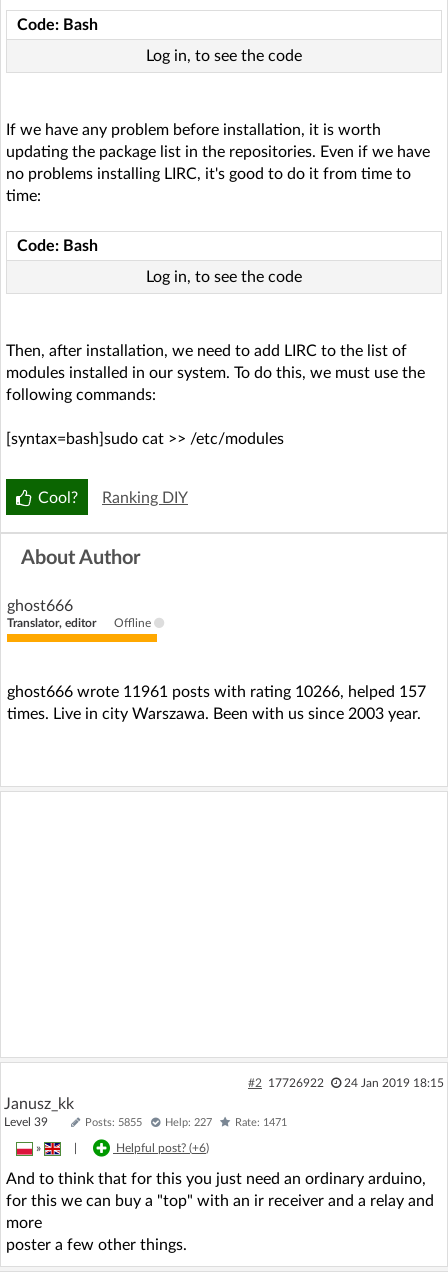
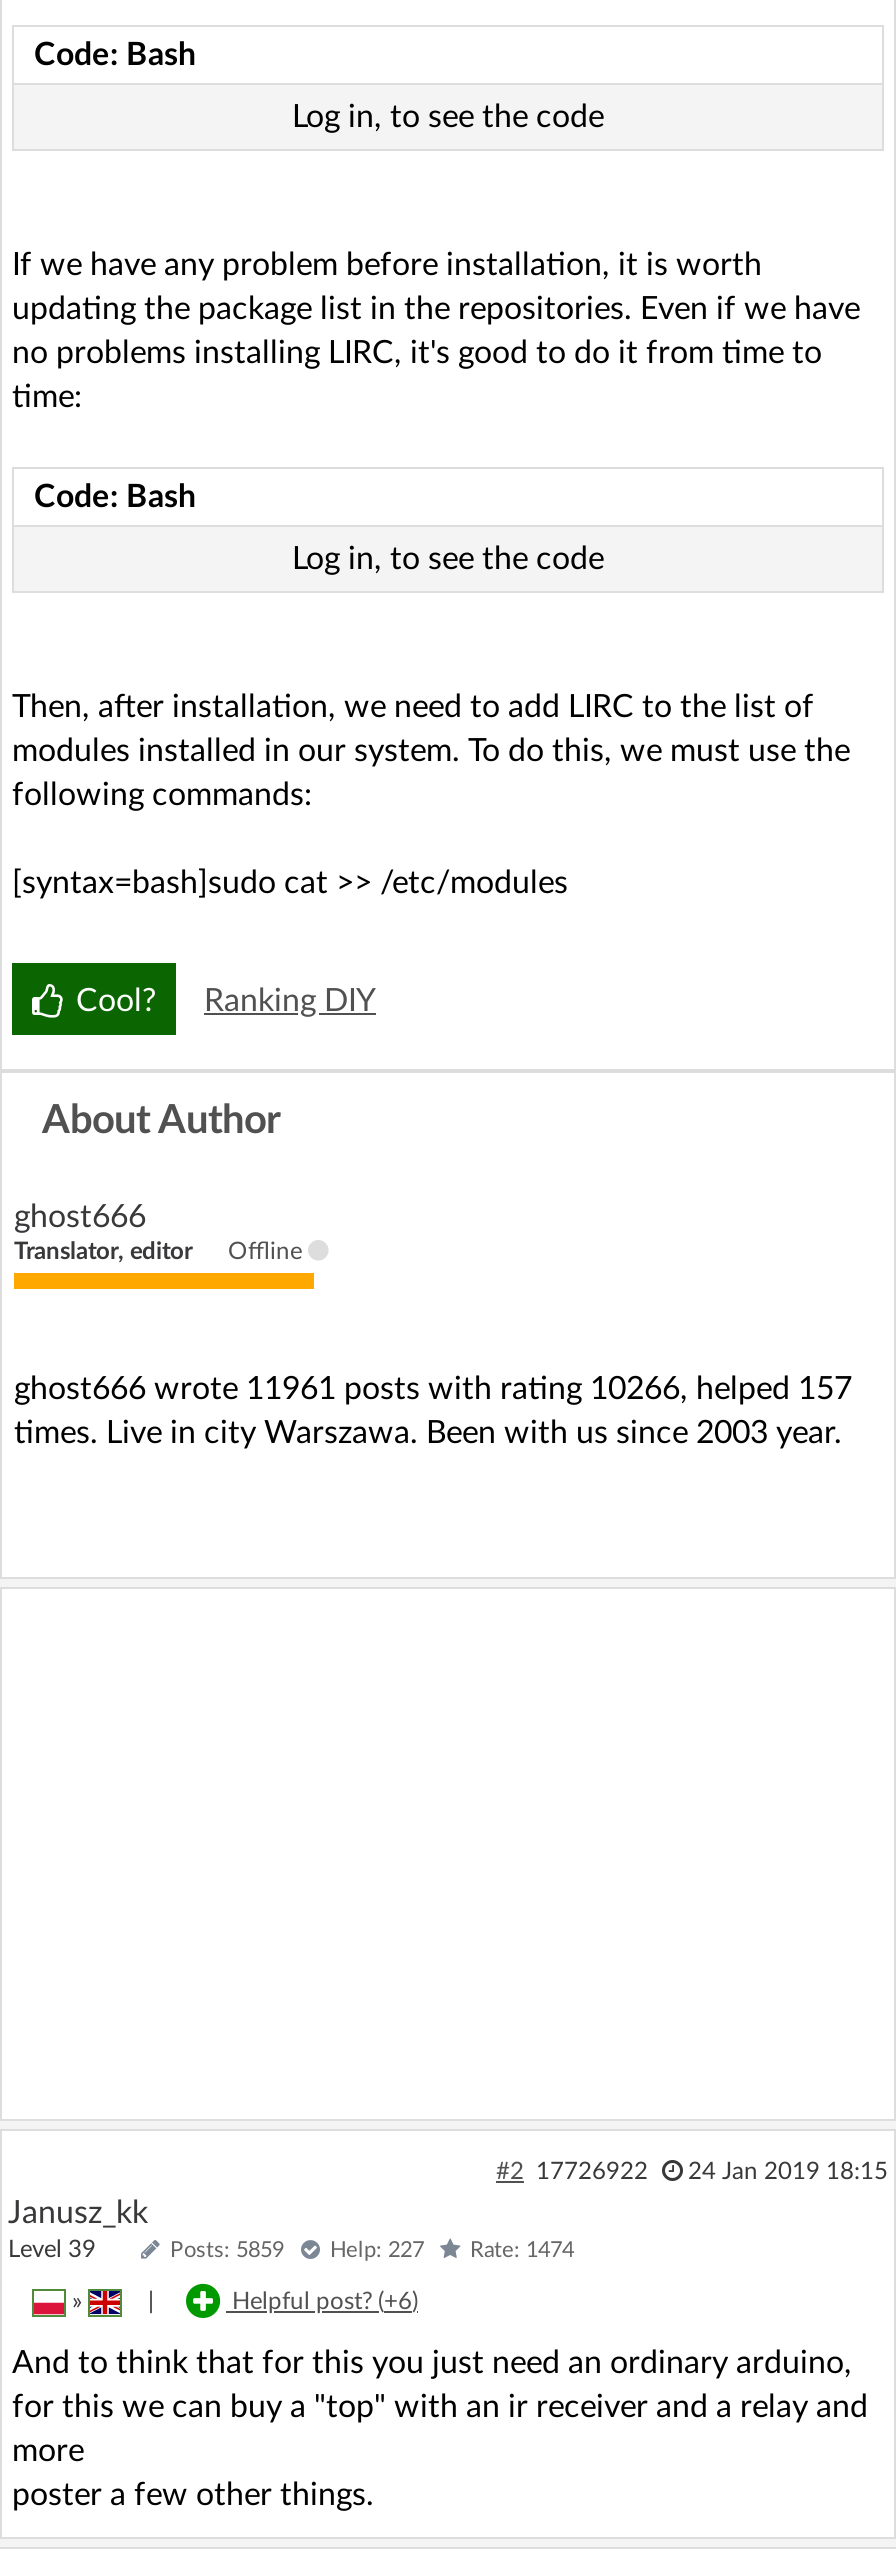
- Level 39 Posts: 5855
+ Level 39 Posts: 5859

- Rate: 1471
+ Rate: 1474
